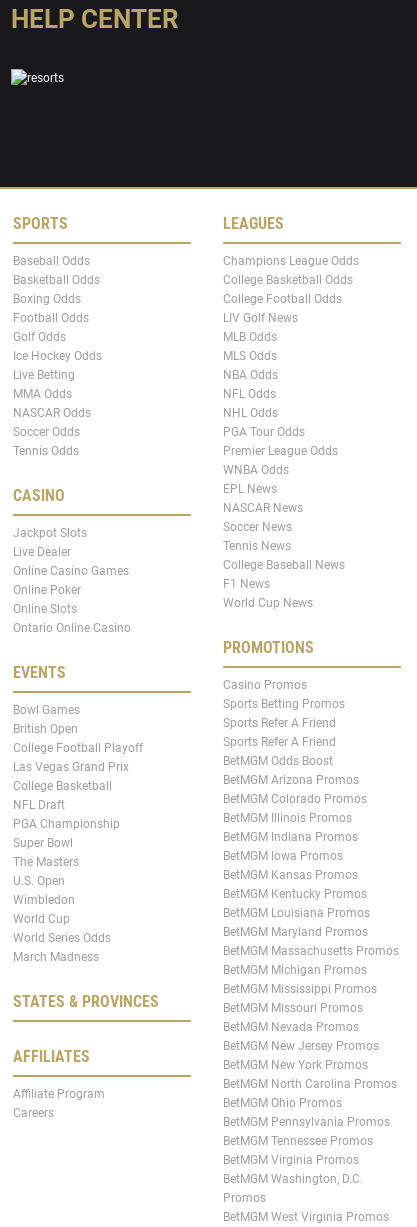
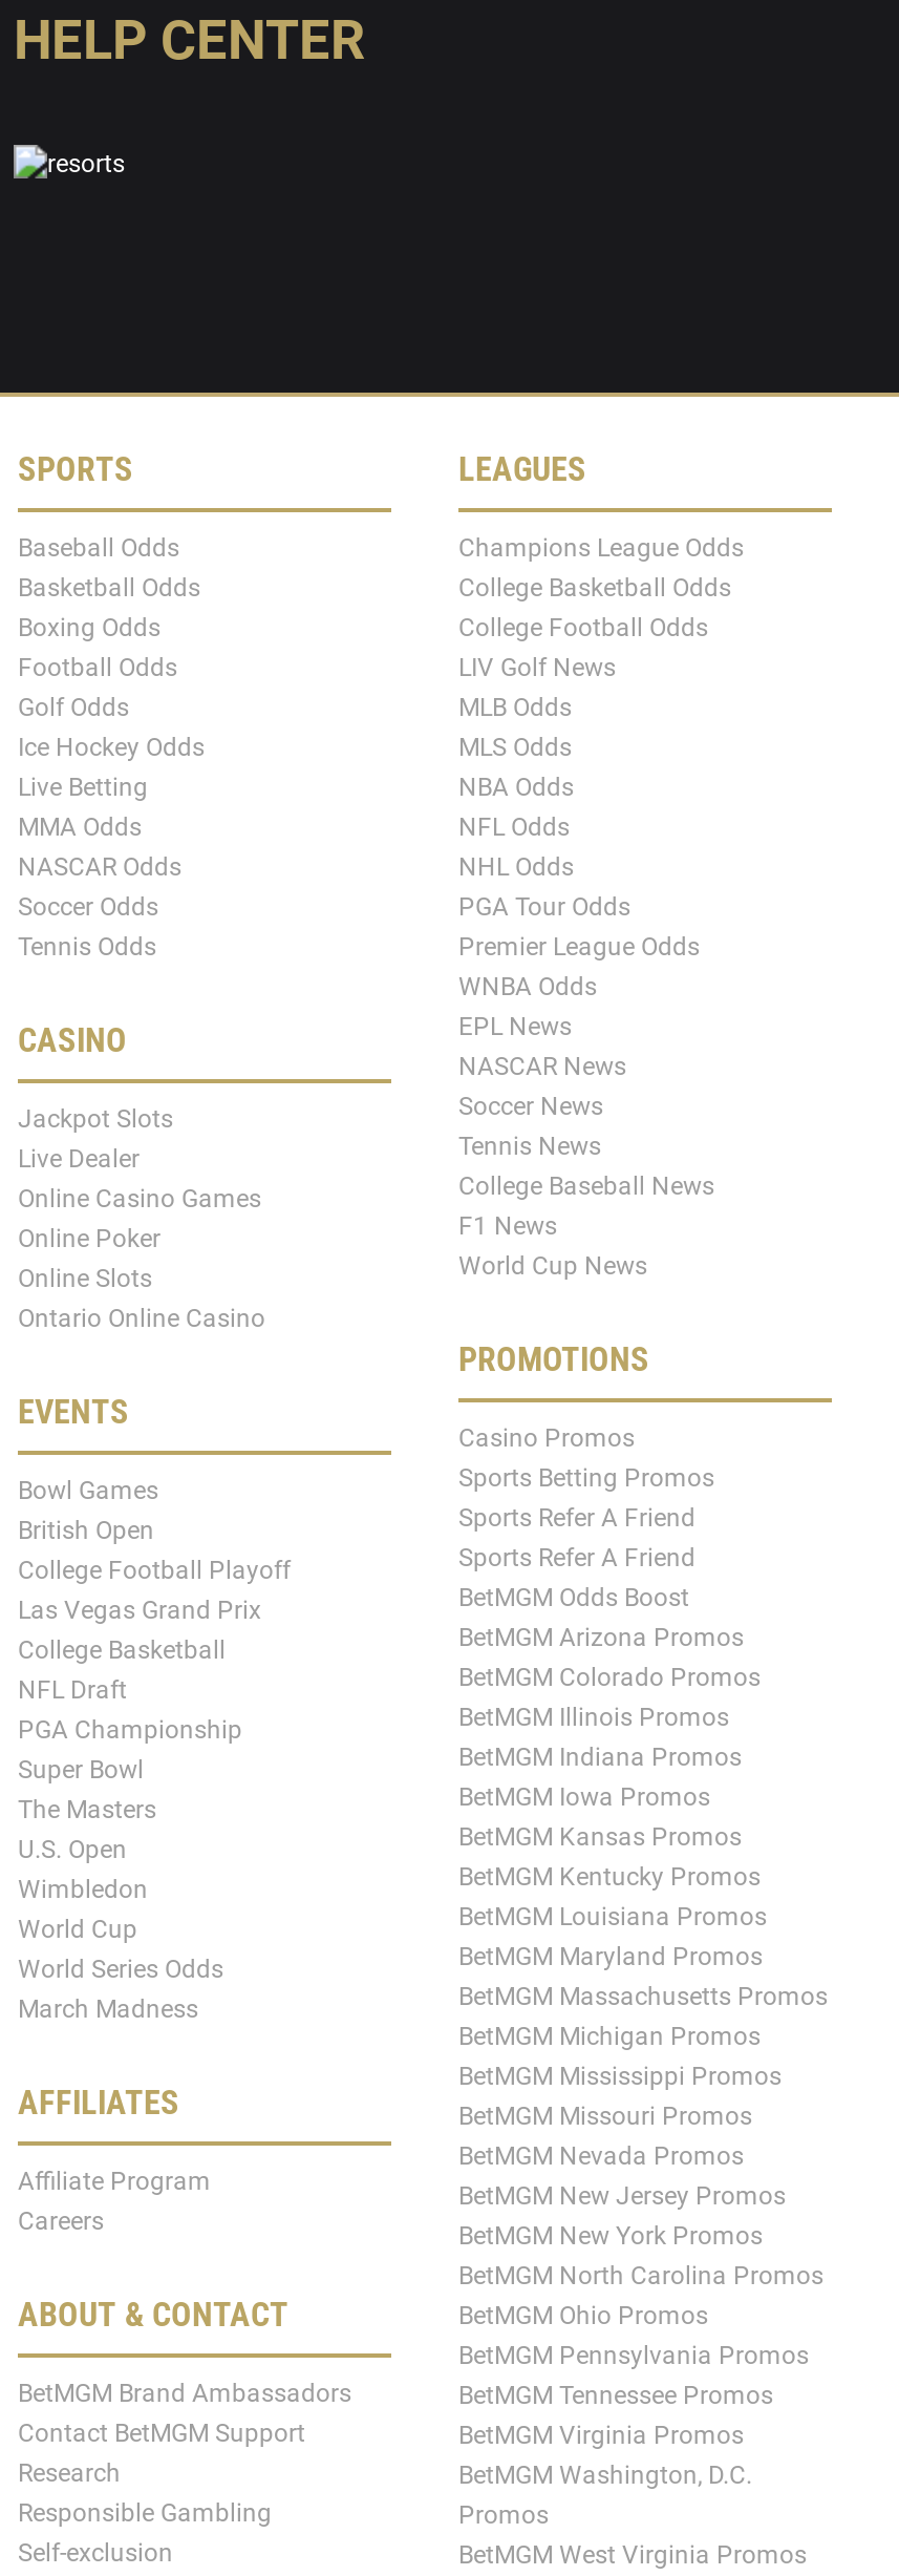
- STATES & PROVINCES

moved up: AFFILIATES | Affiliate Program | Careers

+ ABOUT & CONTACT
+ BetMGM Brand Ambassadors
+ Contact BetMGM Support
+ Research
+ Responsible Gambling
+ Self-exclusion
